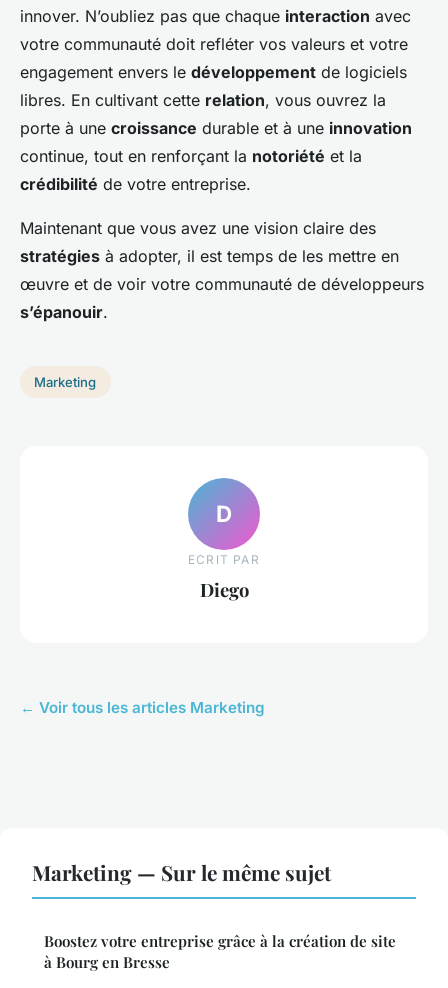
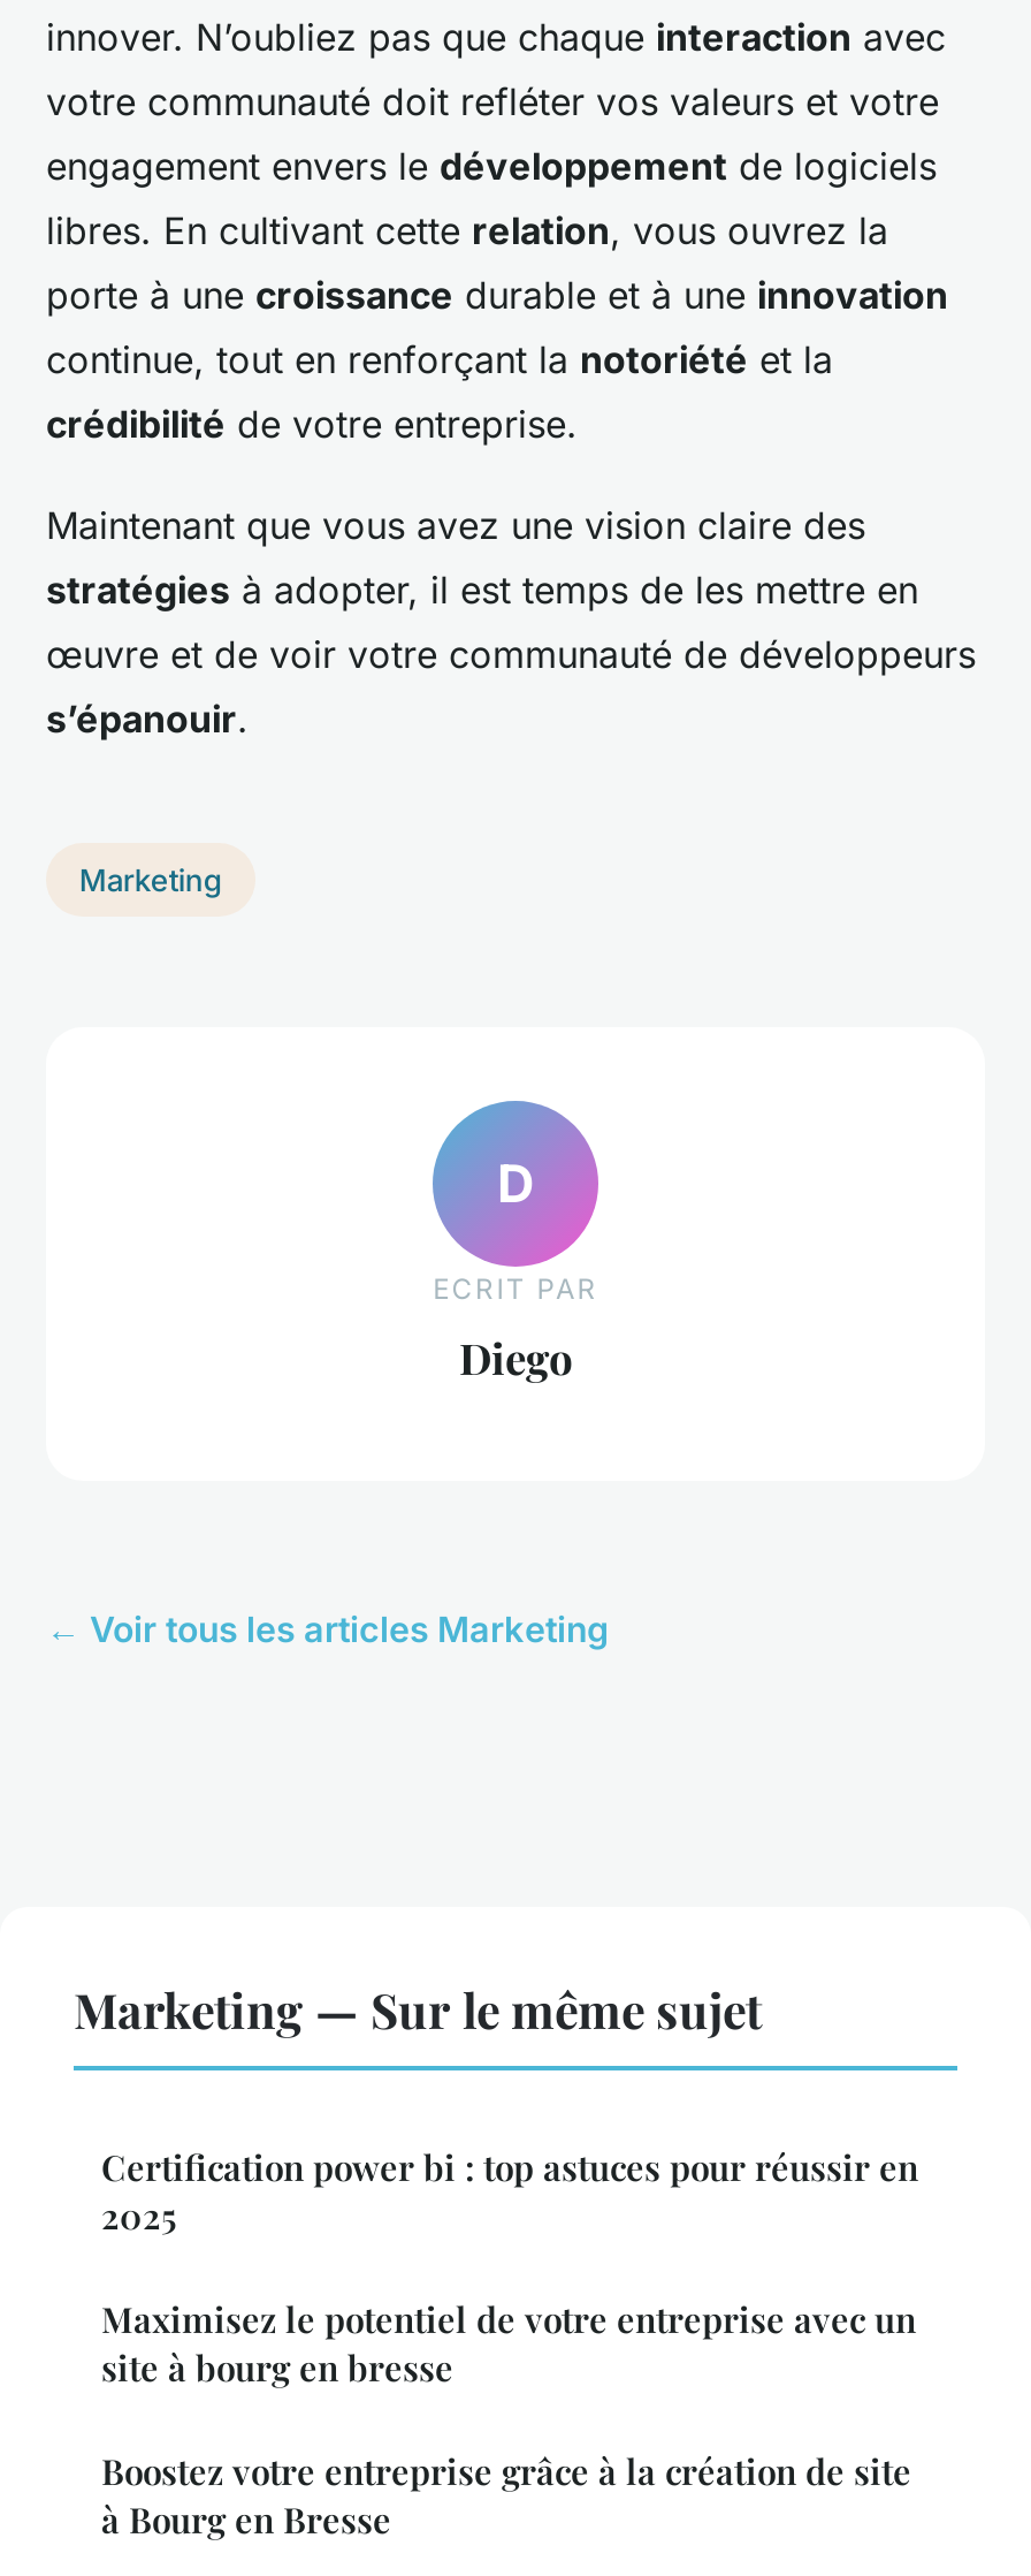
+ Certification power bi : top astuces pour réussir en
+ 2025
+ Maximisez le potentiel de votre entreprise avec un
+ site à bourg en bresse
